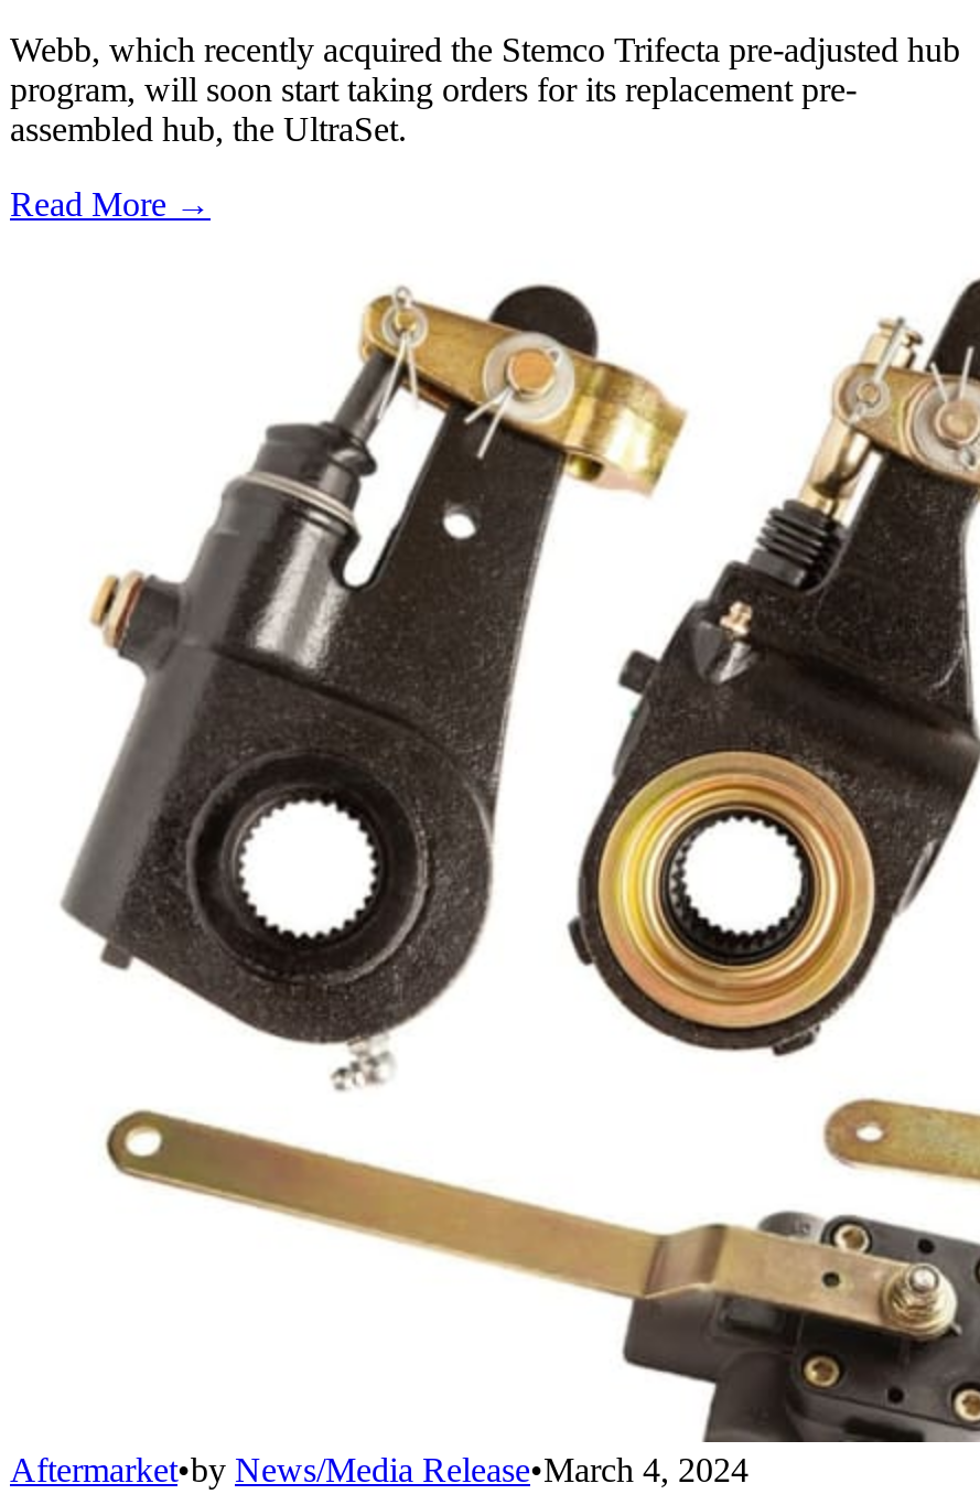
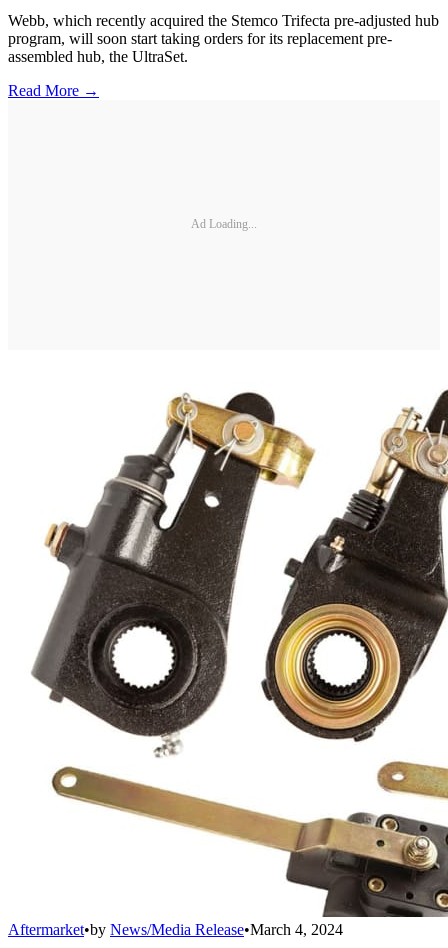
+ Ad Loading...
